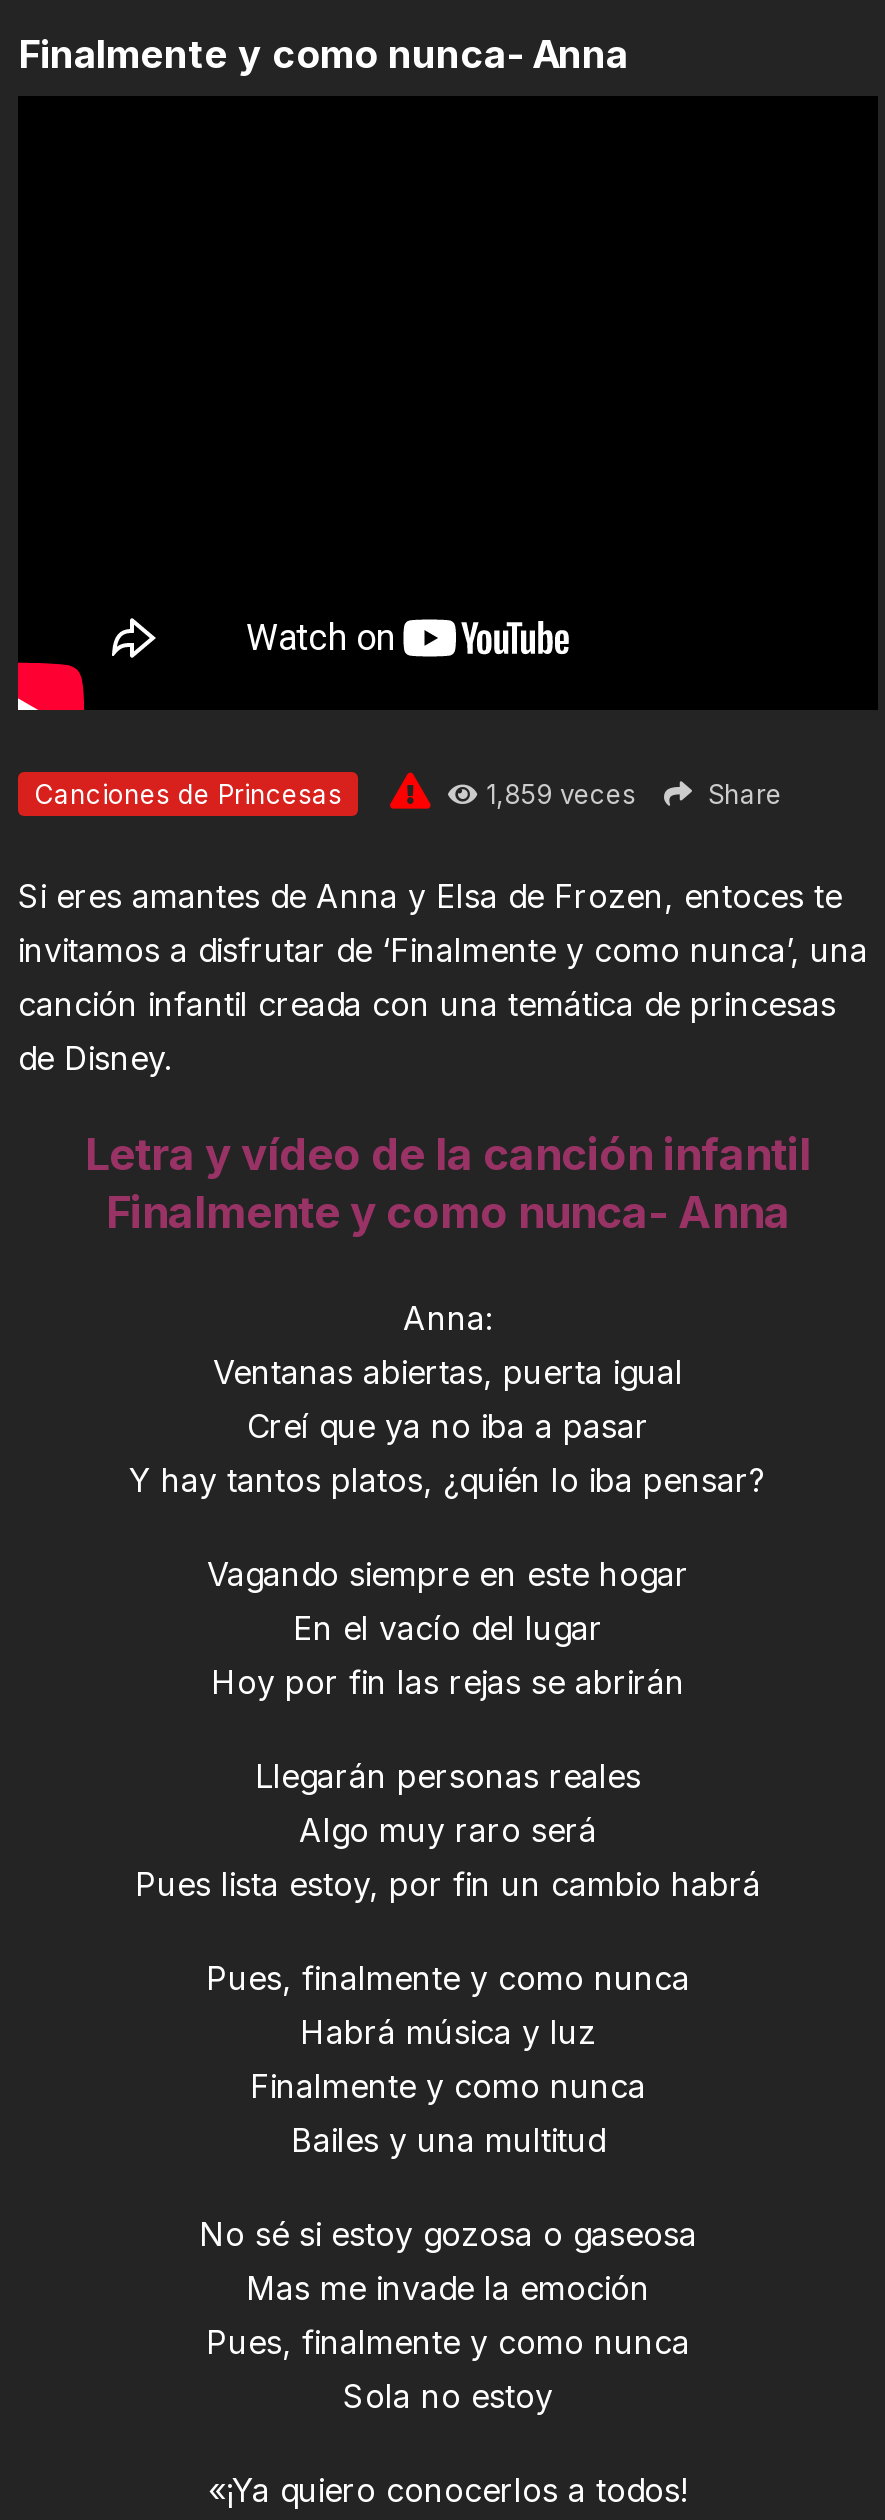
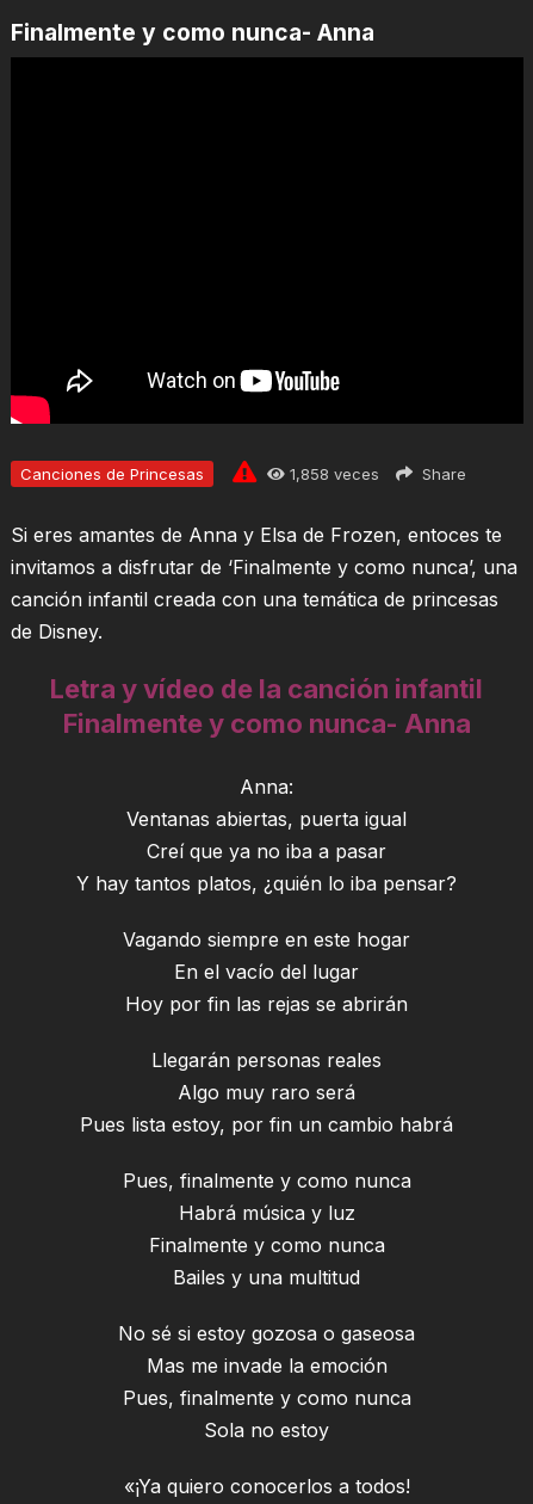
- 1,859 veces Share
+ 1,858 veces Share
